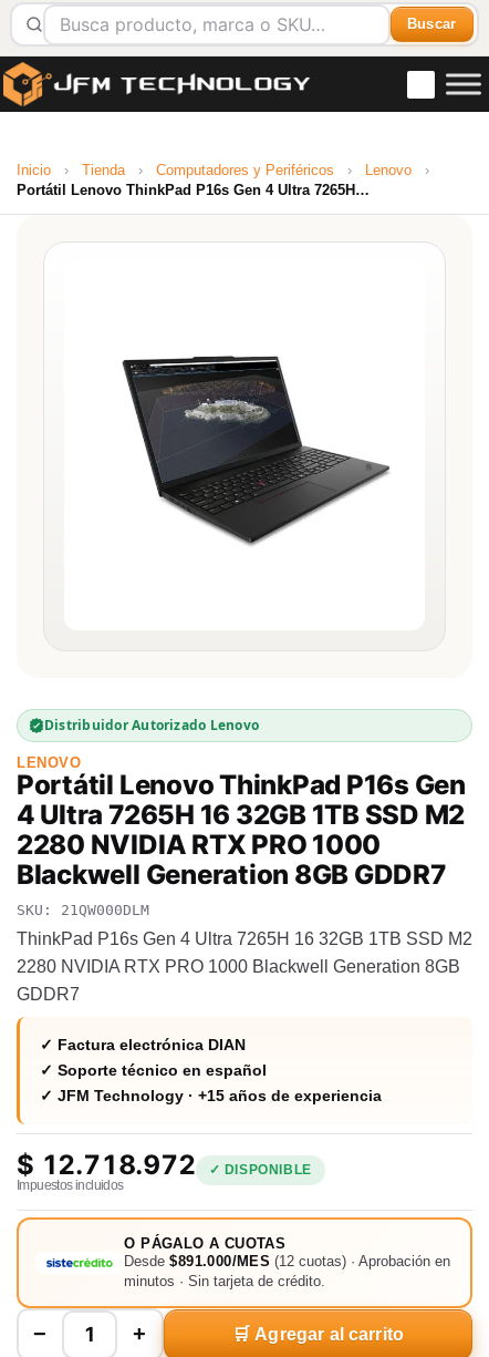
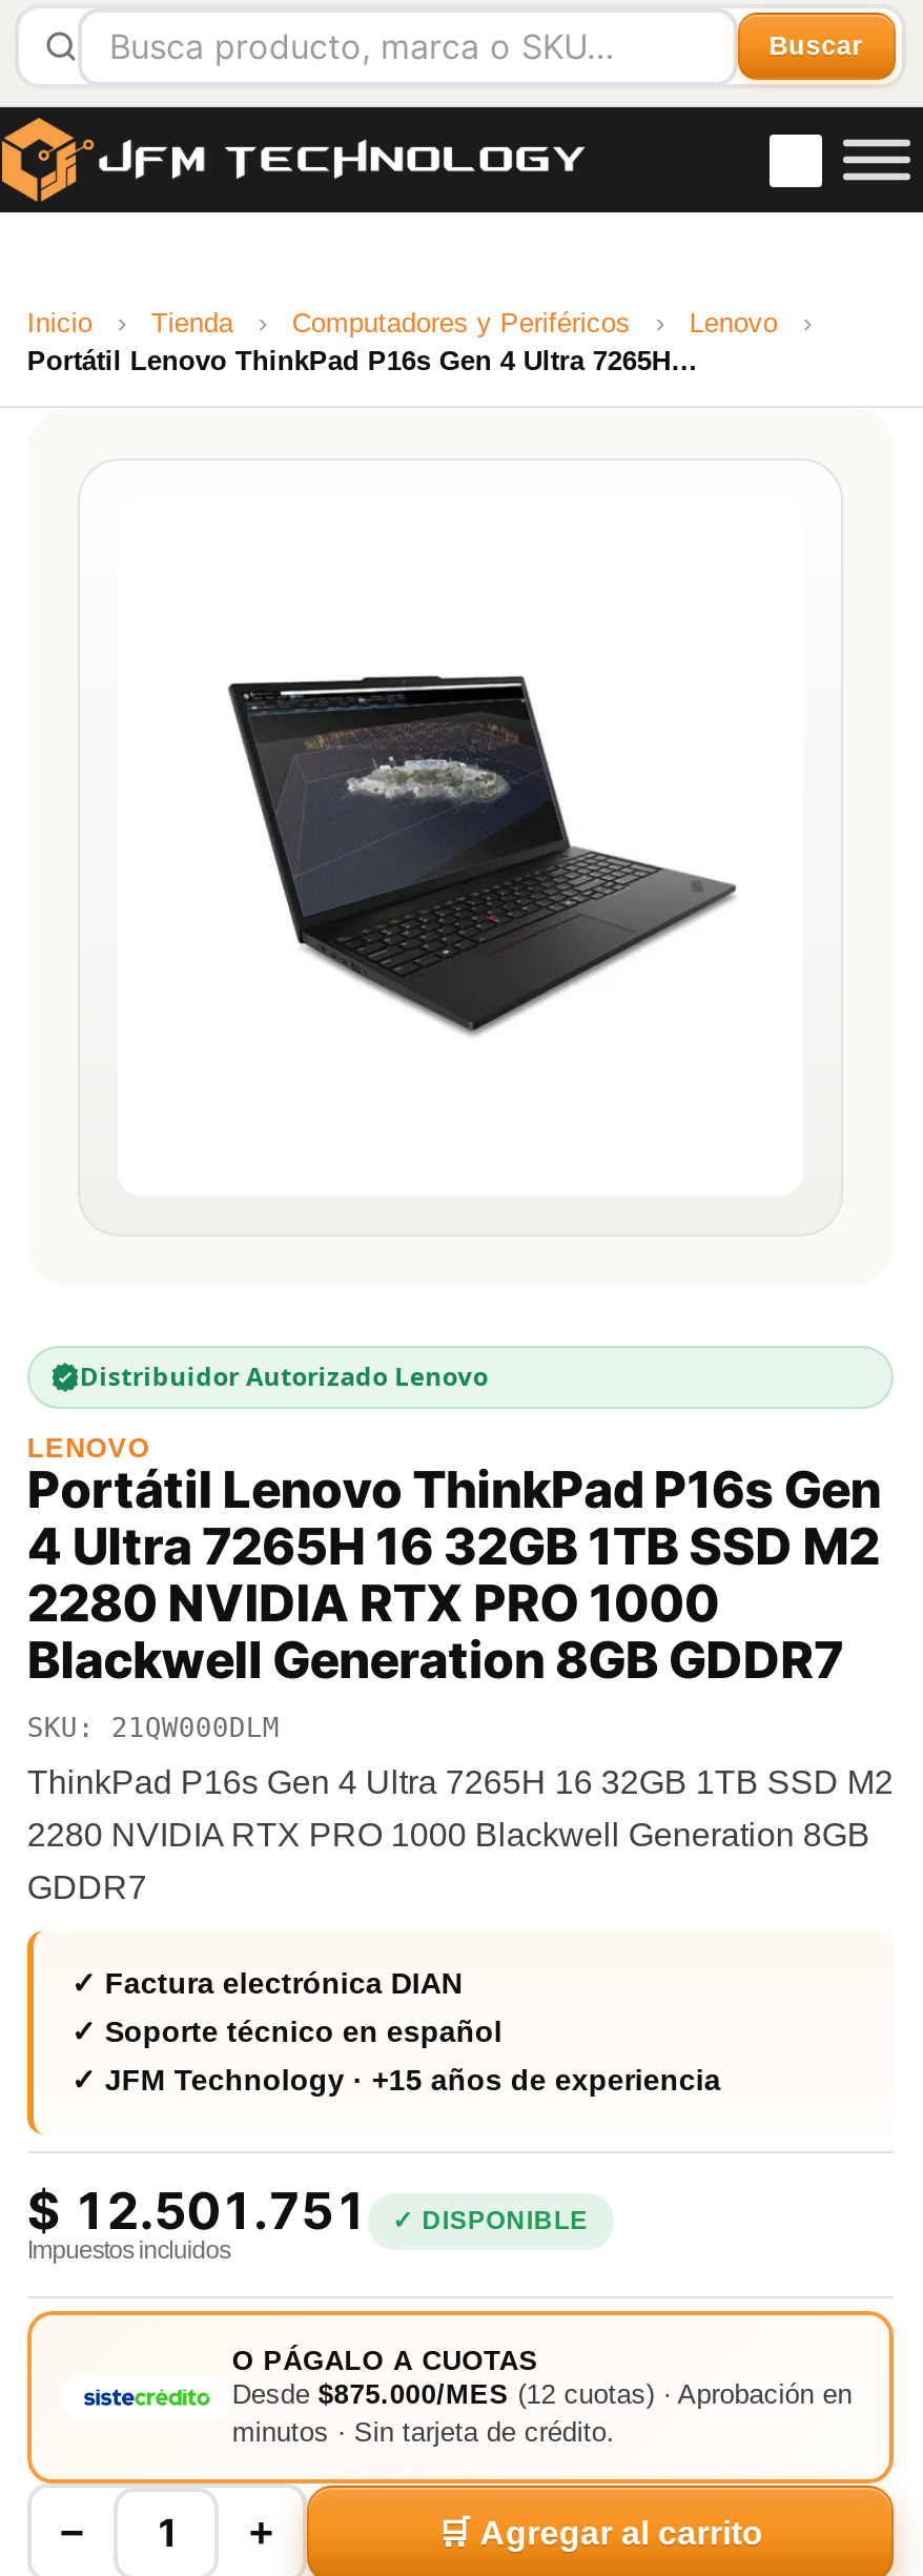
- $12.718.972
+ $12.501.751

- Desde $891.000/MES (12 cuotas) · Aprobación en
+ Desde $875.000/MES (12 cuotas) · Aprobación en
